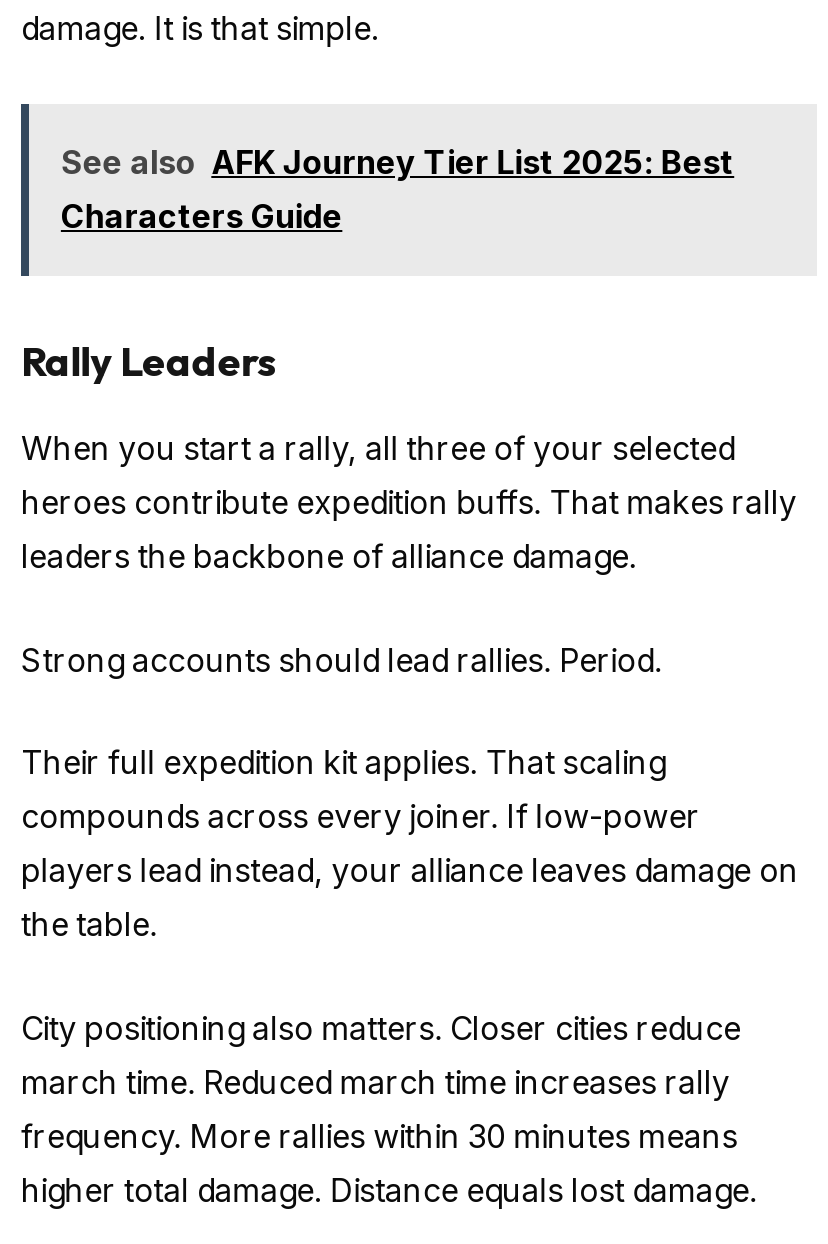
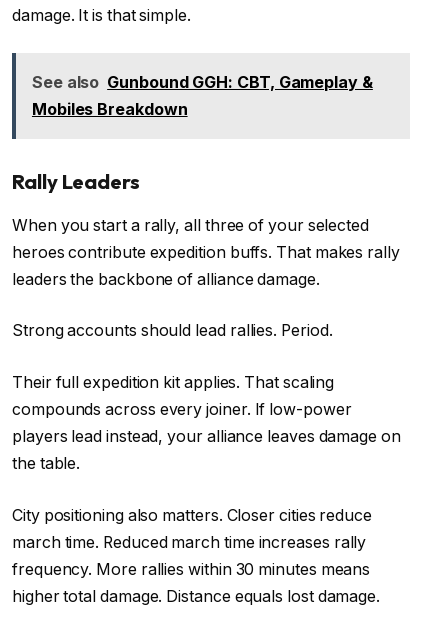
- See also AFK Journey Tier List 2025: Best
- Characters Guide
+ See also Gunbound GGH: CBT, Gameplay &
+ Mobiles Breakdown
